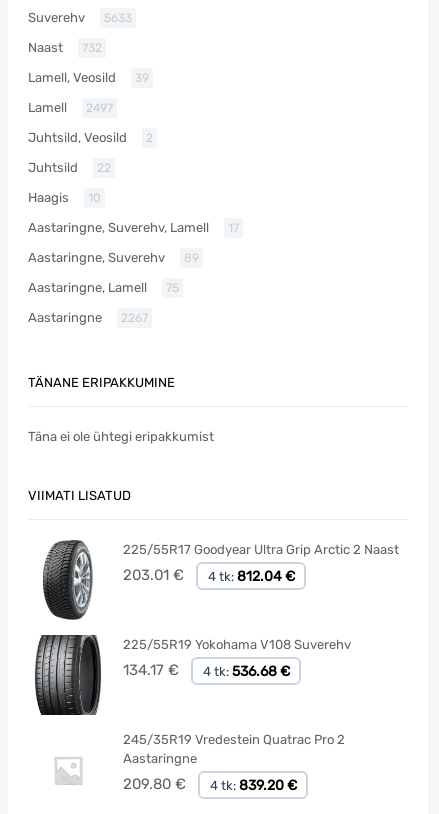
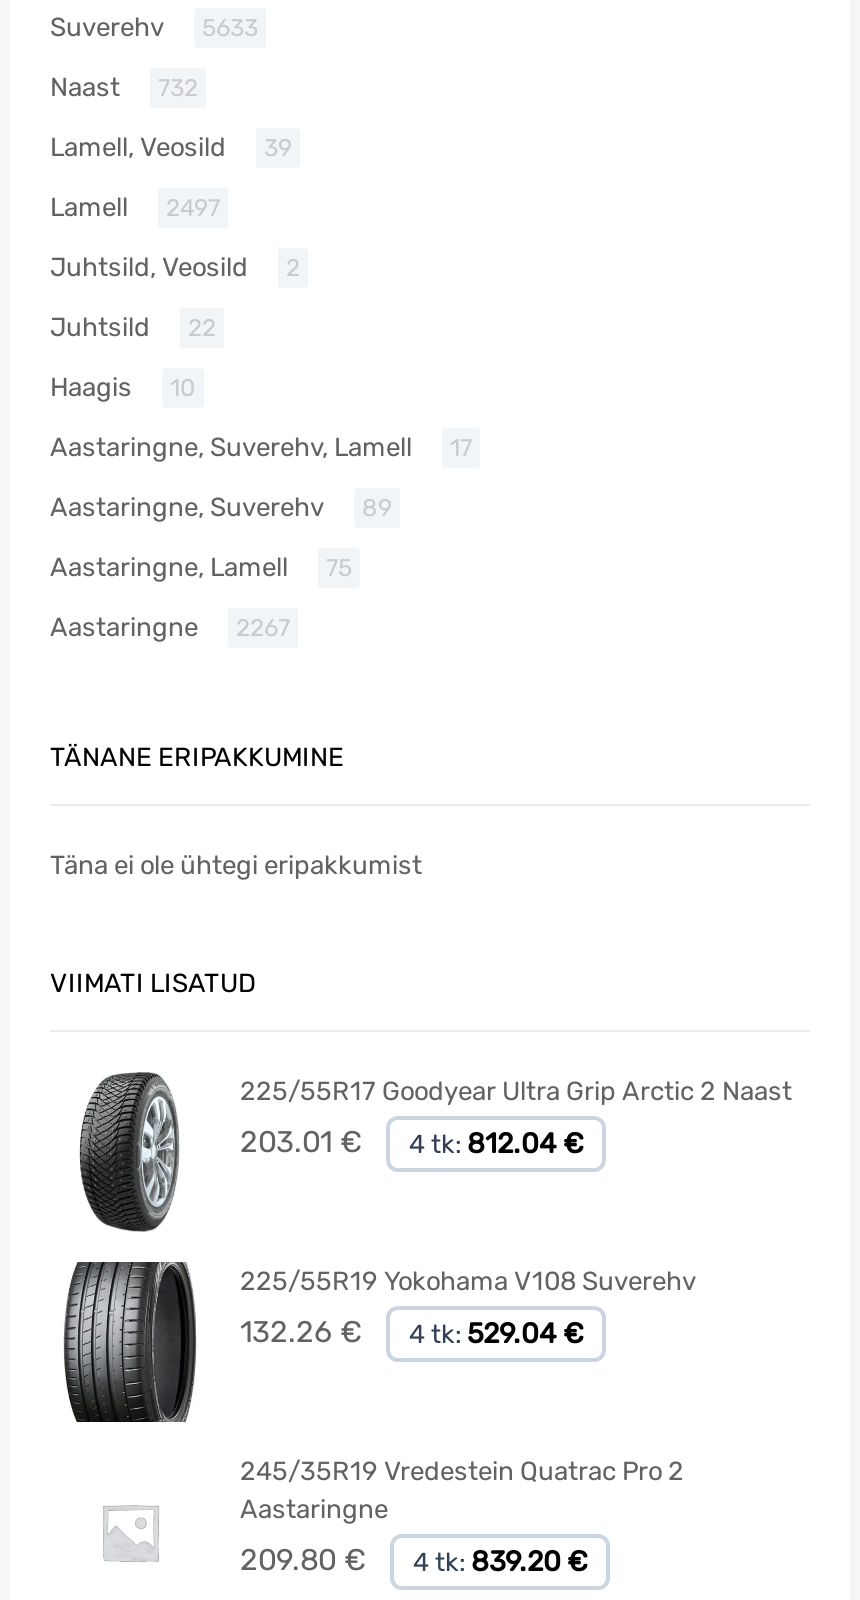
- 134.17 €
+ 132.26 €

- 4 tk: 536.68 €
+ 4 tk: 529.04 €
